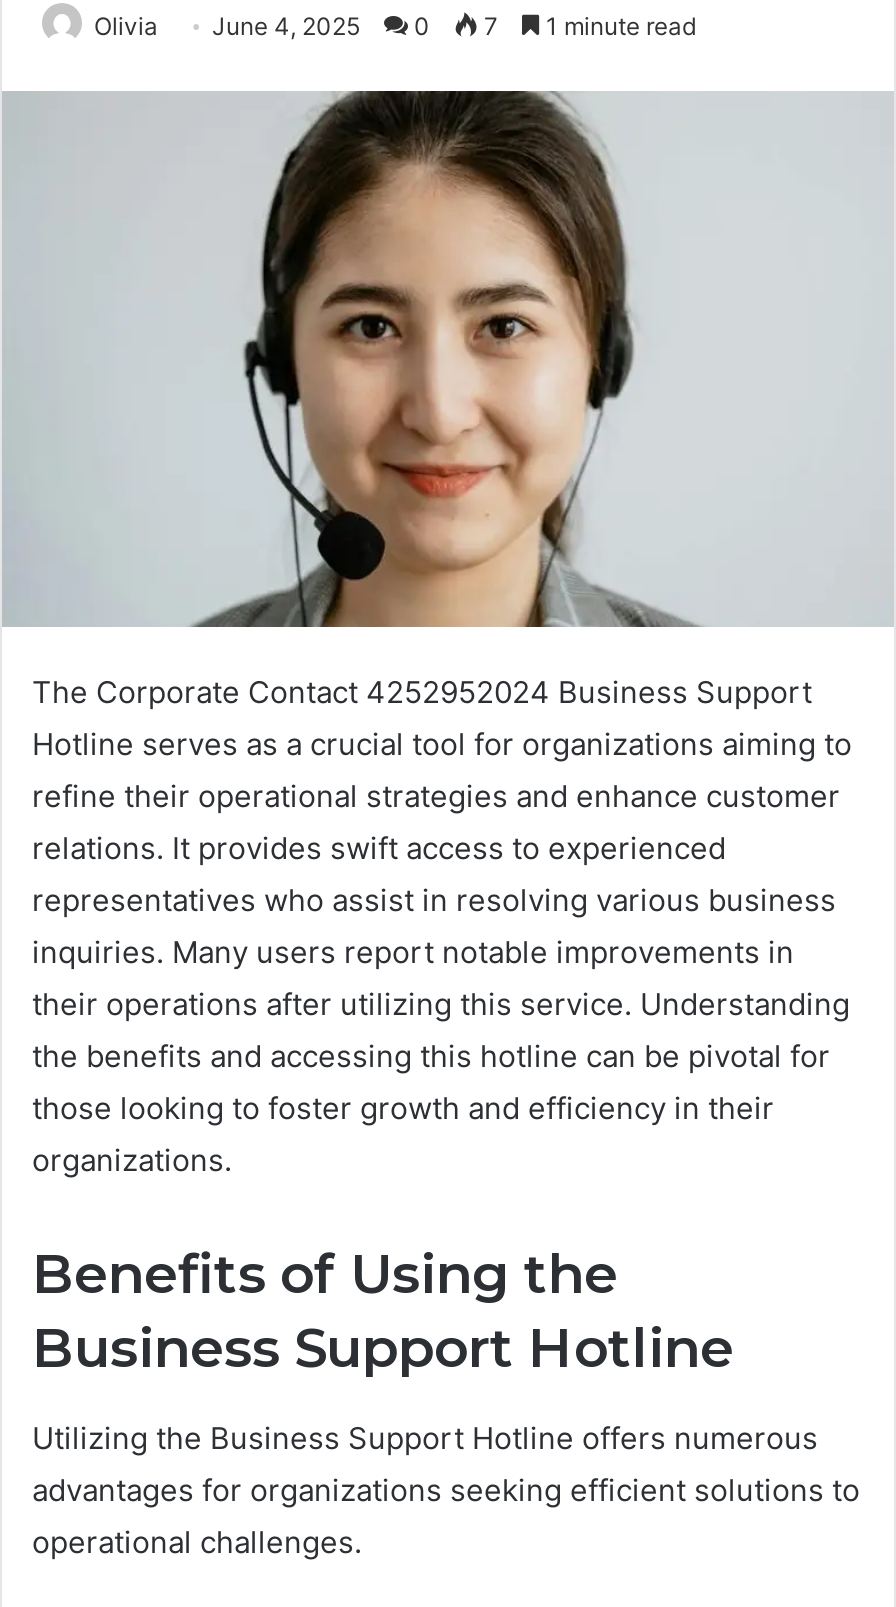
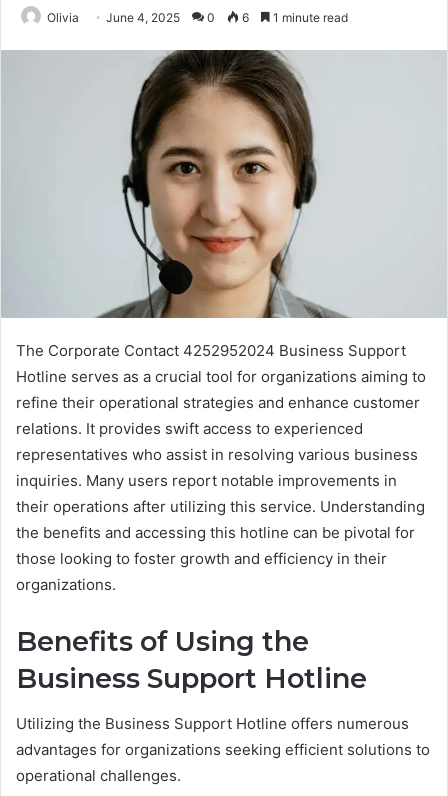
- Olivia June 4, 2025 0 7 1 minute read
+ Olivia June 4, 2025 0 6 1 minute read
